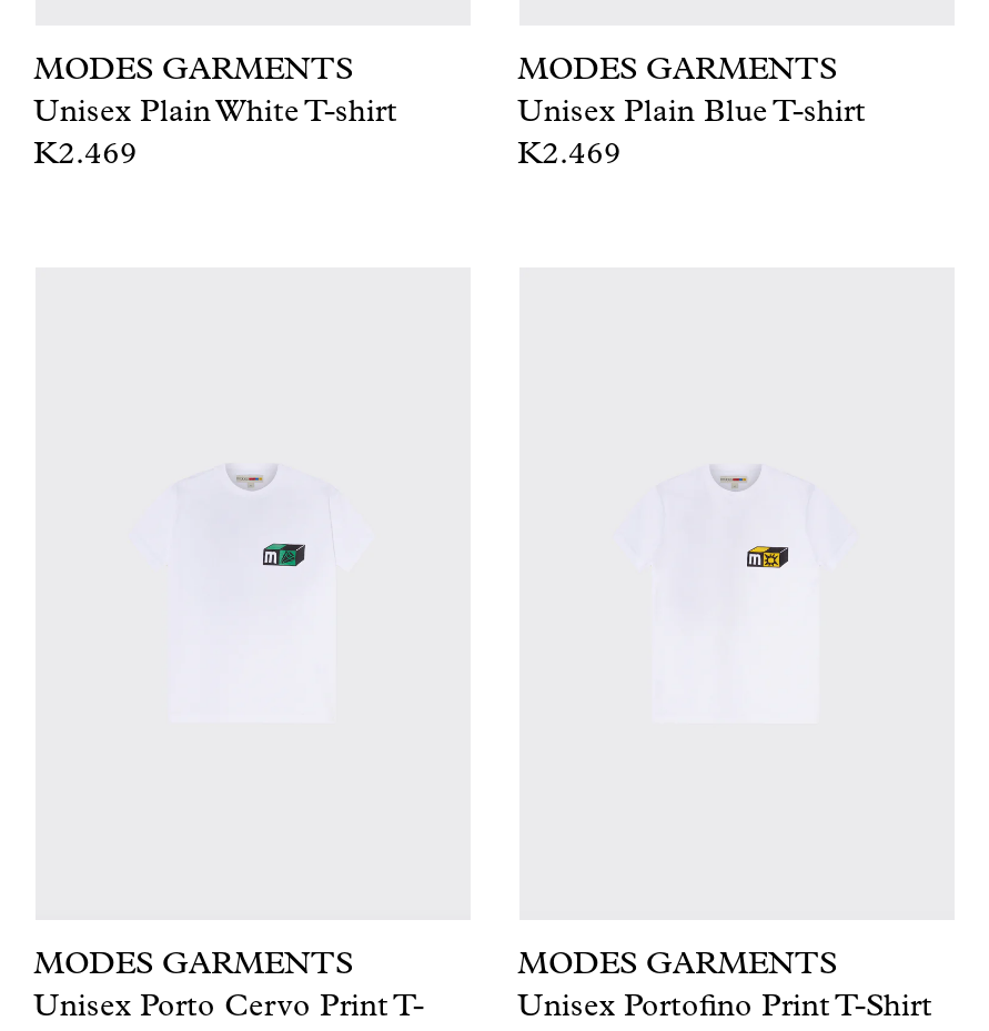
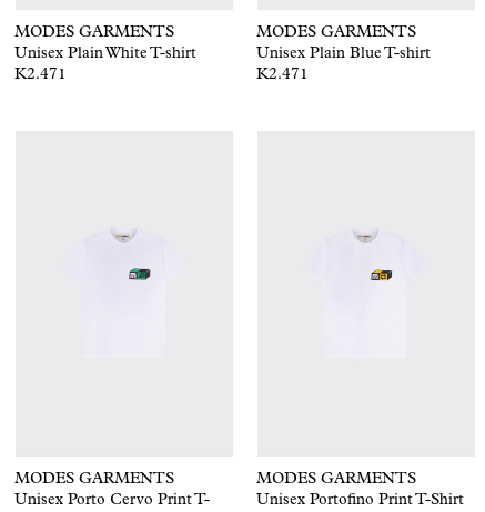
- K2.469
+ K2.471

- K2.469
+ K2.471
